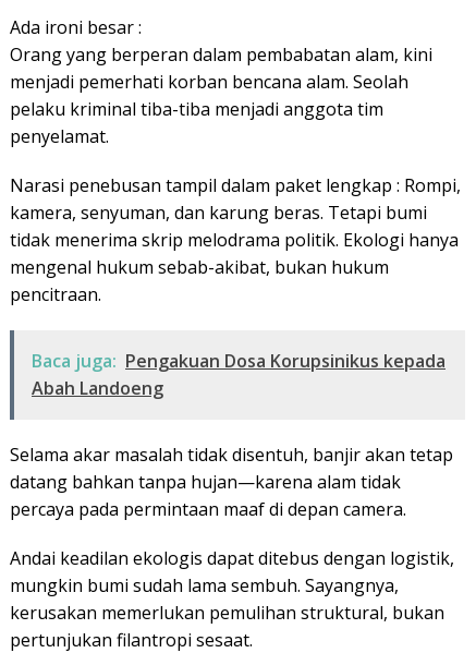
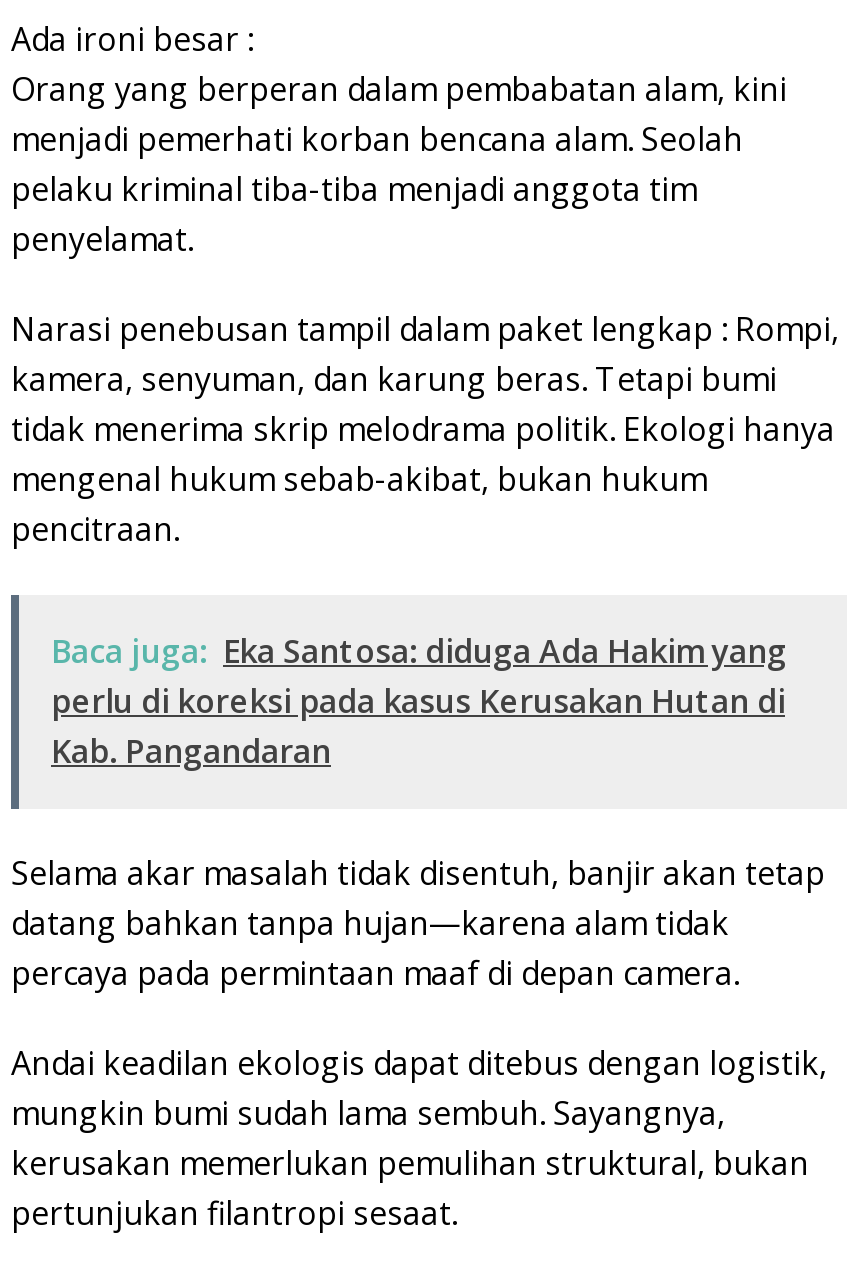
- Baca juga: Pengakuan Dosa Korupsinikus kepada
- Abah Landoeng
+ Baca juga: Eka Santosa: diduga Ada Hakim yang
+ perlu di koreksi pada kasus Kerusakan Hutan di
+ Kab. Pangandaran
